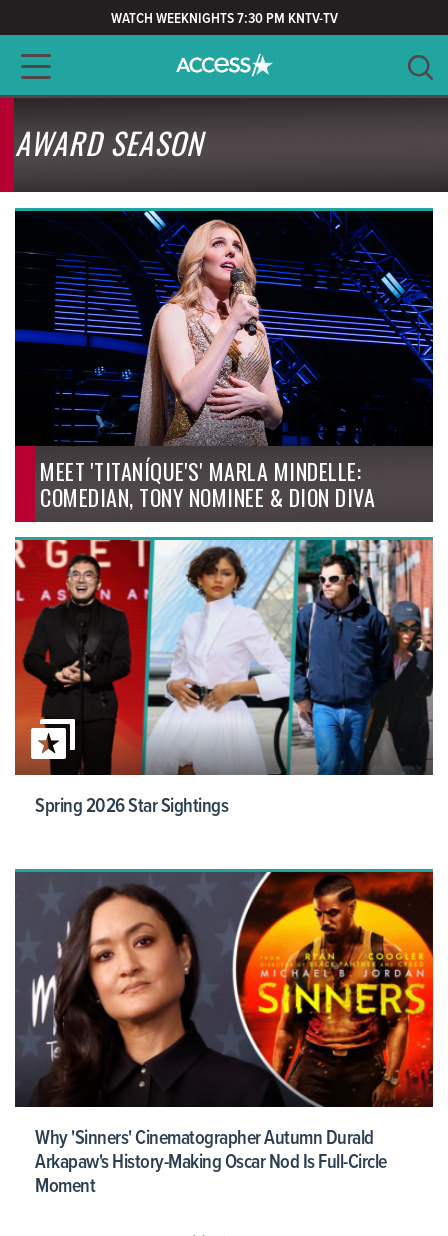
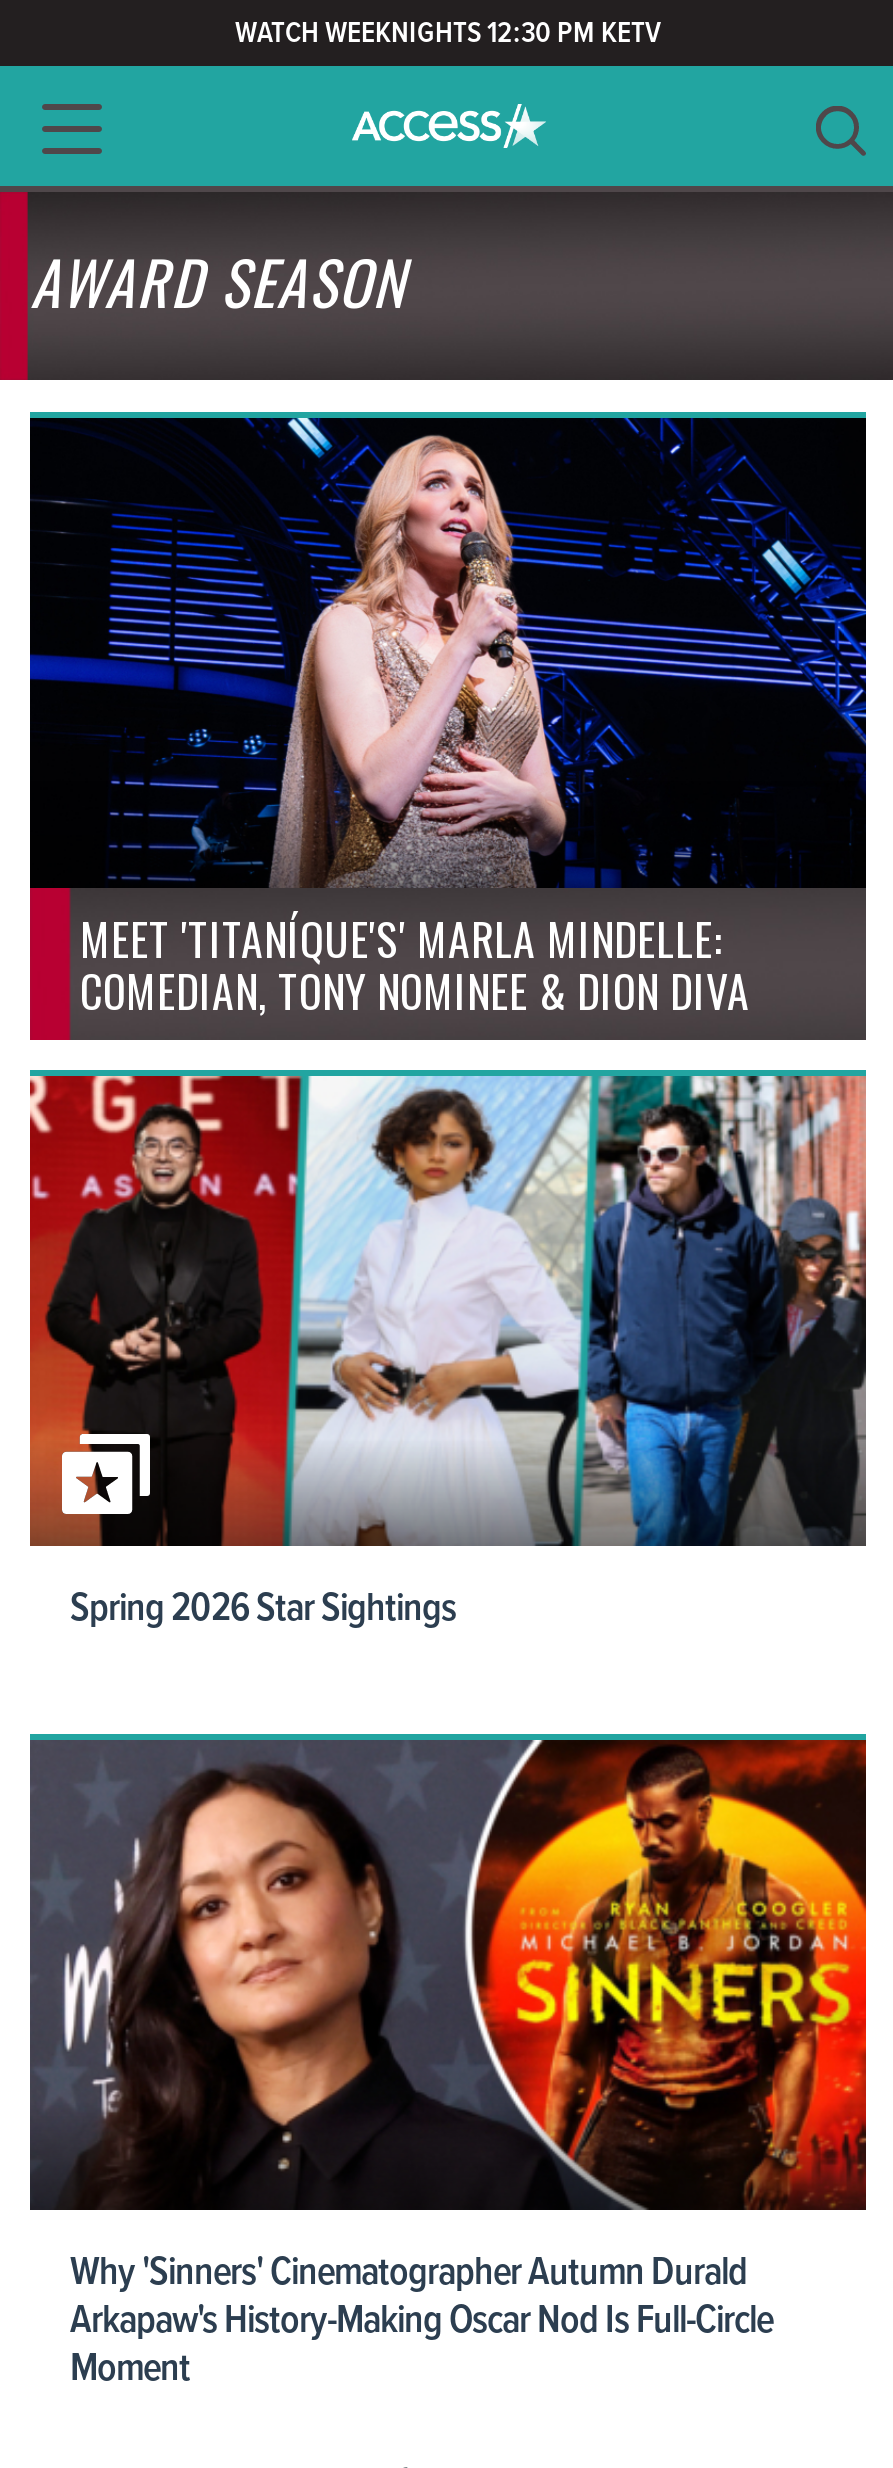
- WATCH WEEKNIGHTS 7:30 PM KNTV-TV
+ WATCH WEEKNIGHTS 12:30 PM KETV
